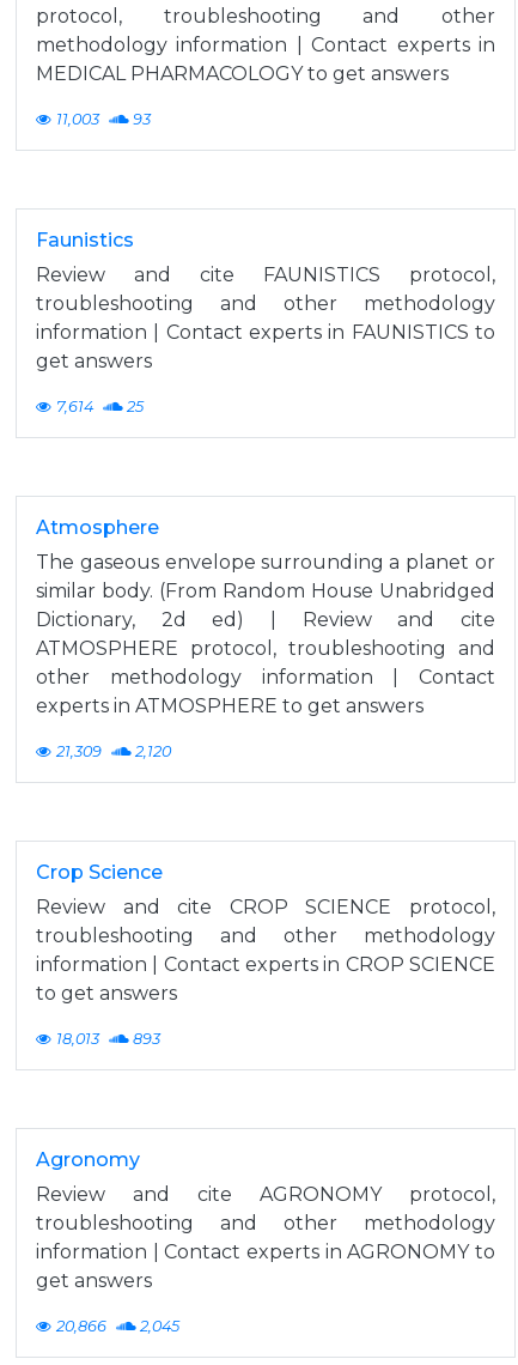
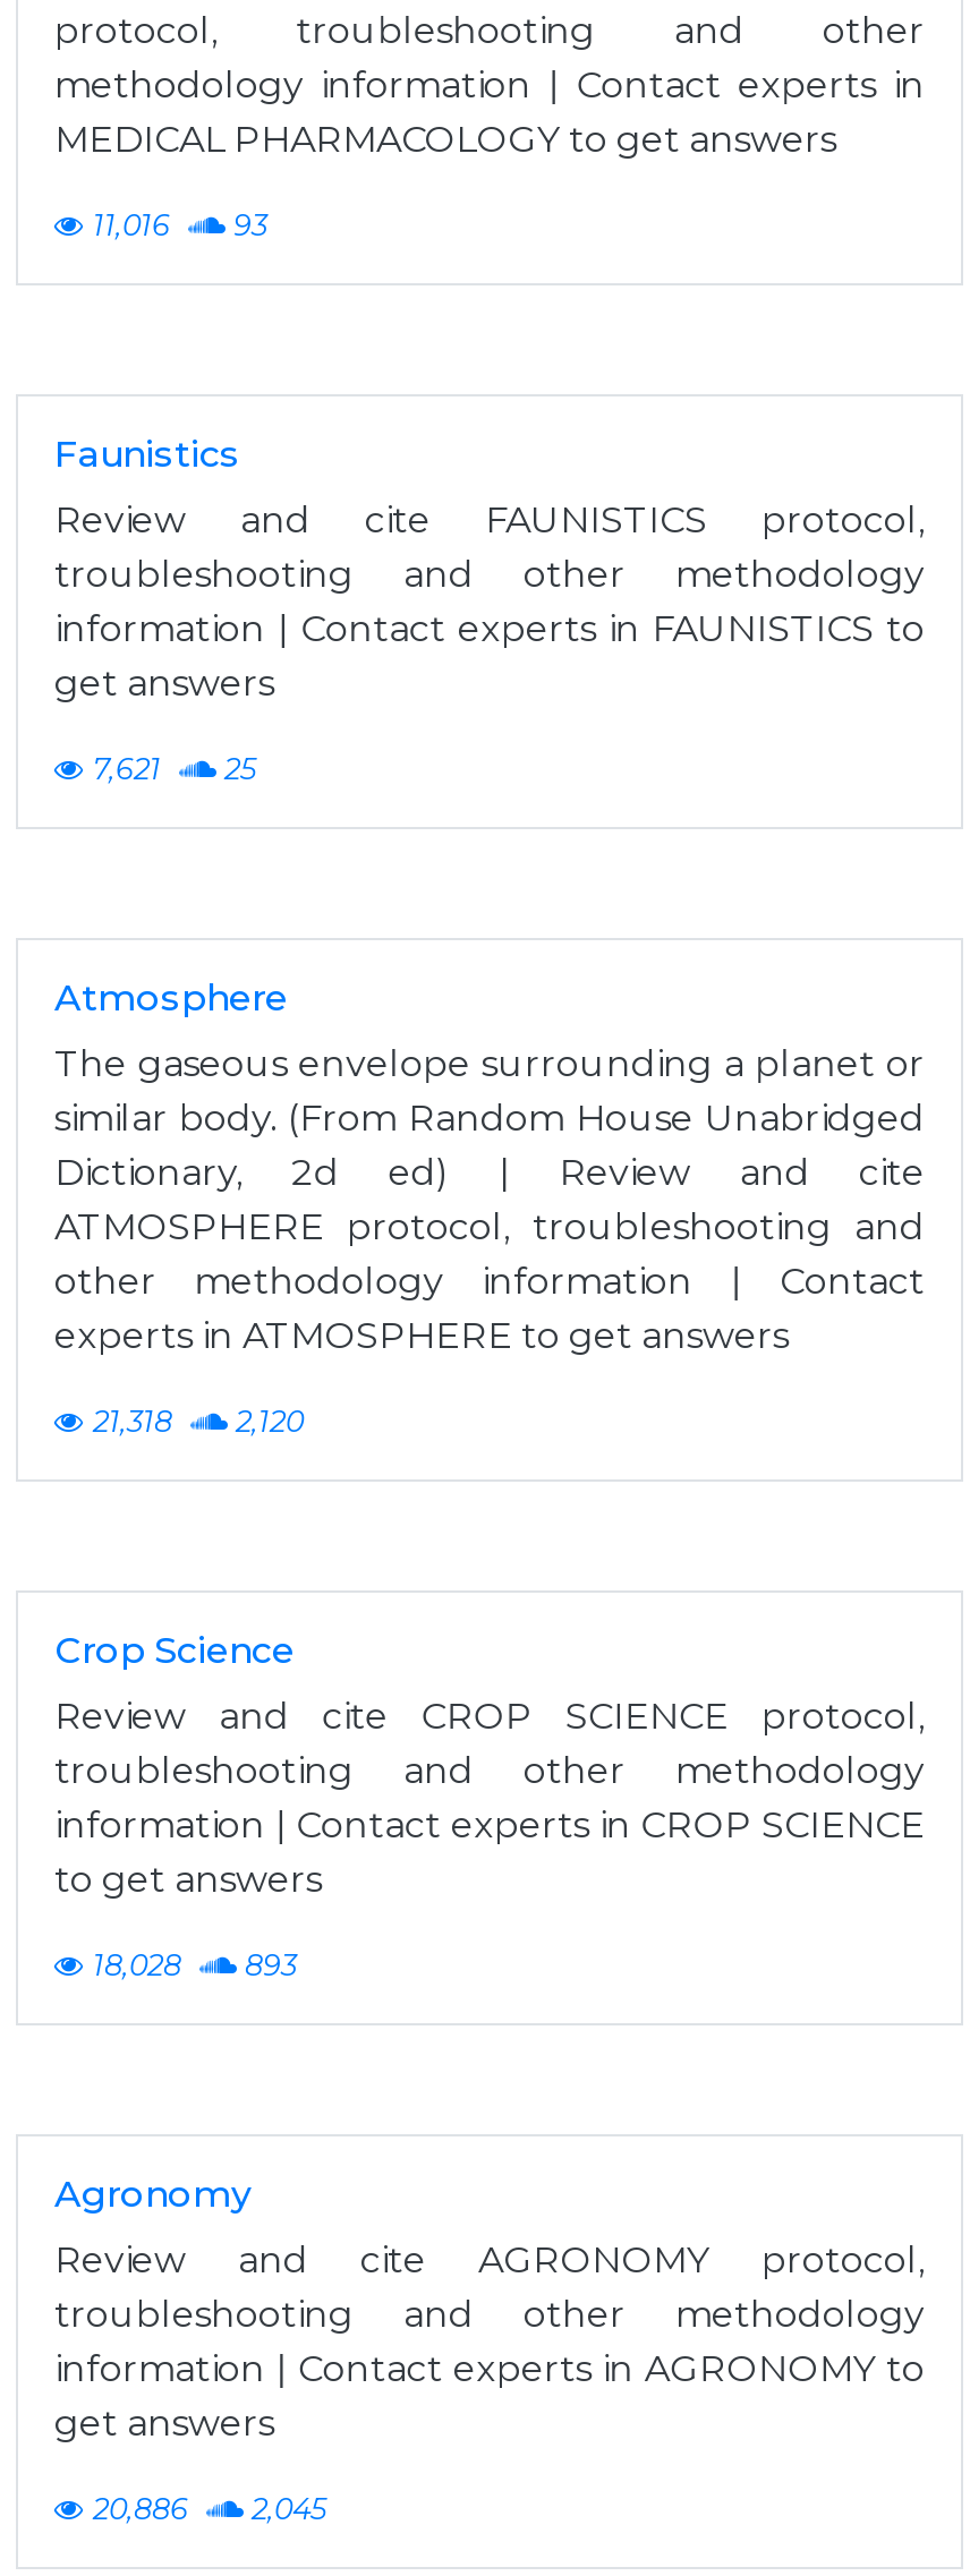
- 11,003 93
+ 11,016 93

- 7,614 25
+ 7,621 25

- 21,309 2,120
+ 21,318 2,120

- 18,013 893
+ 18,028 893

- 20,866 2,045
+ 20,886 2,045
